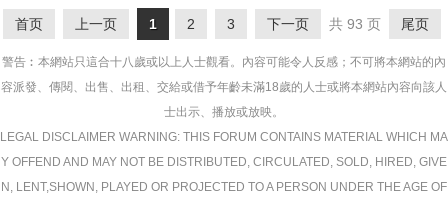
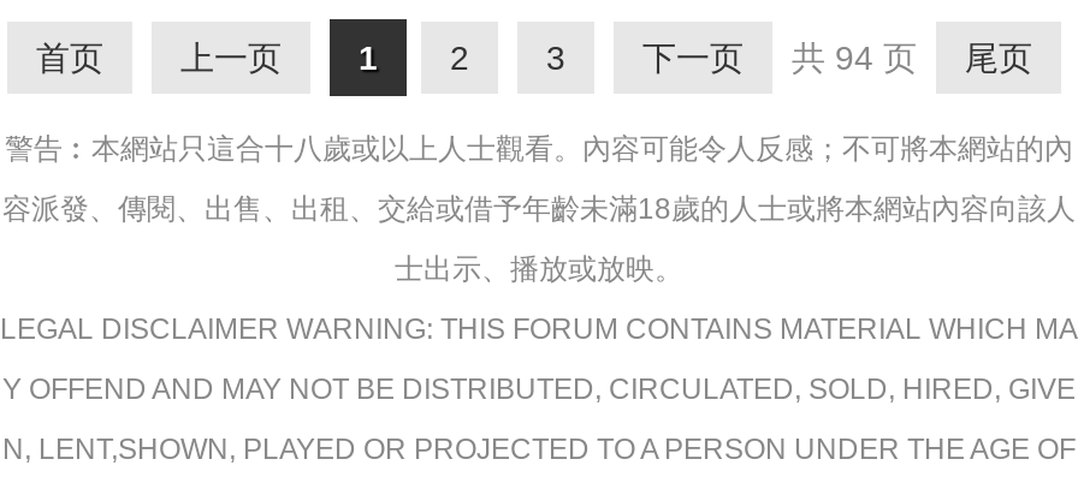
- 首页 上一页 1 2 3 下一页 共 93 页 尾页
+ 首页 上一页 1 2 3 下一页 共 94 页 尾页
